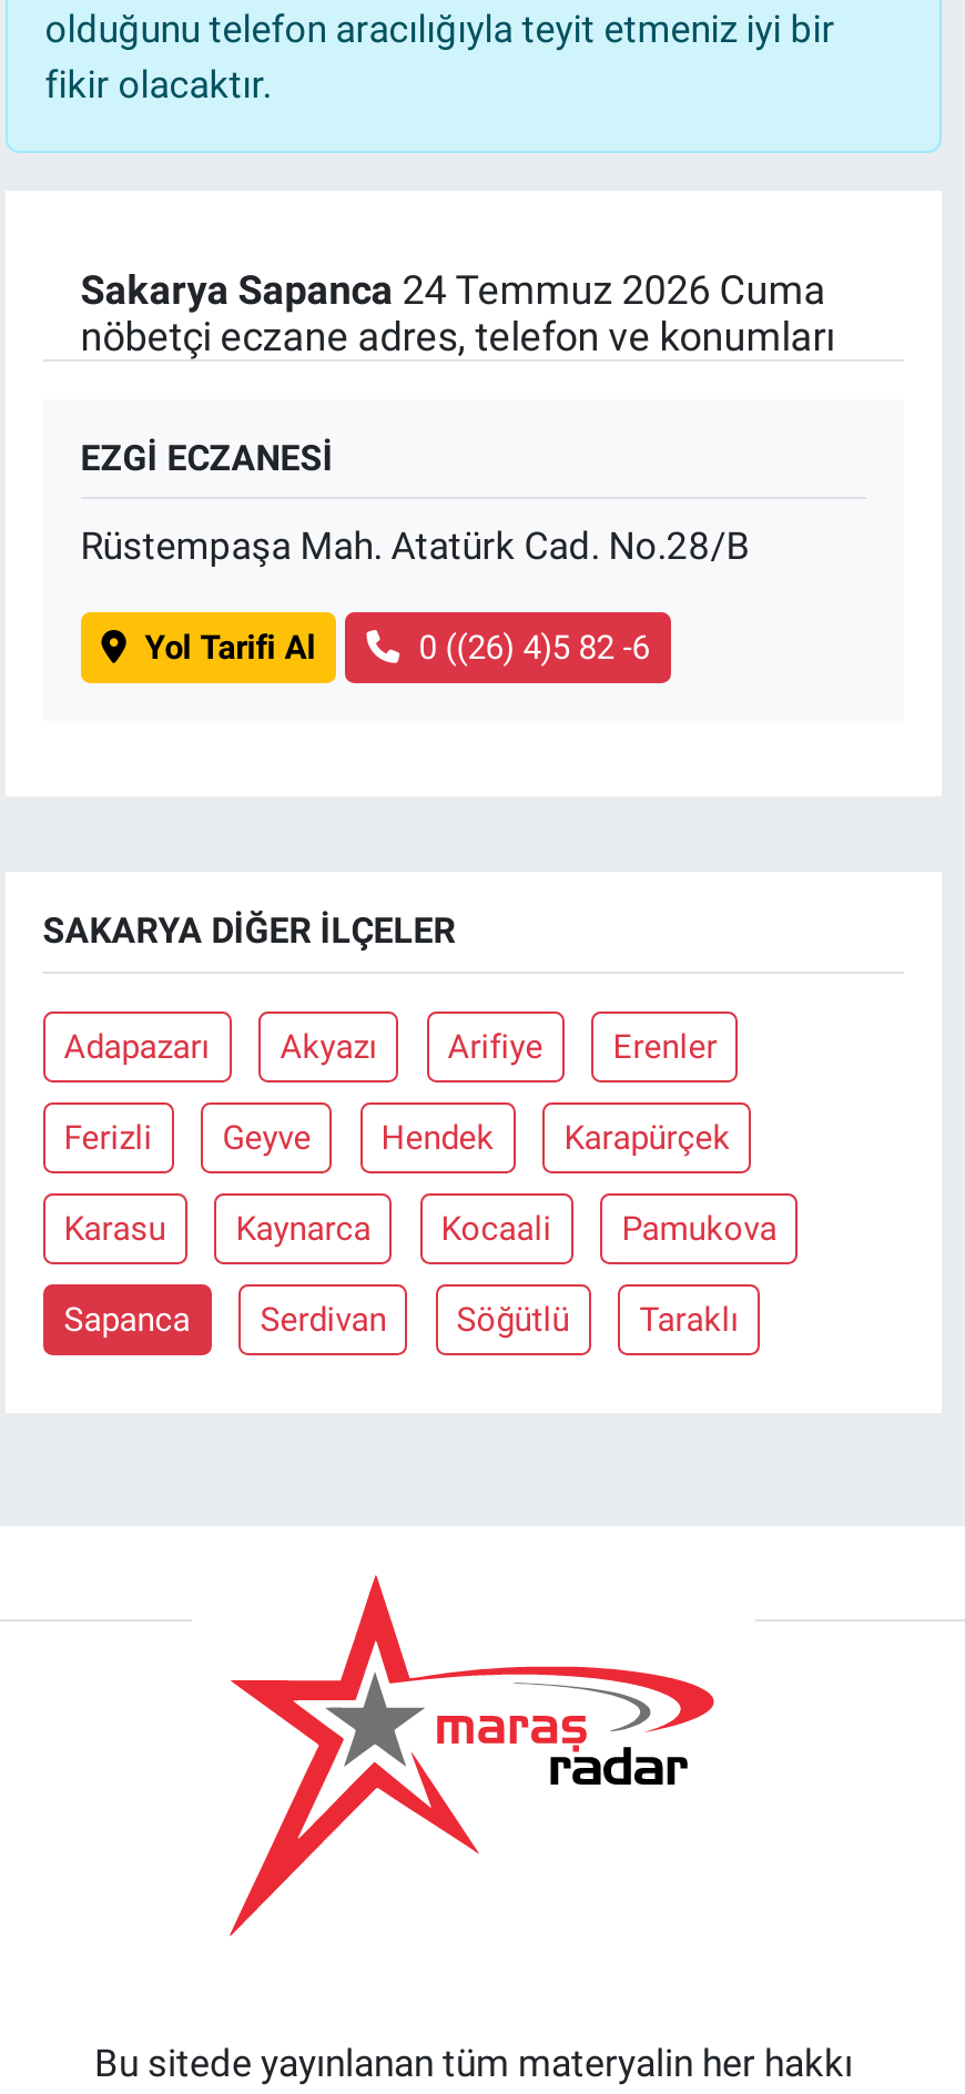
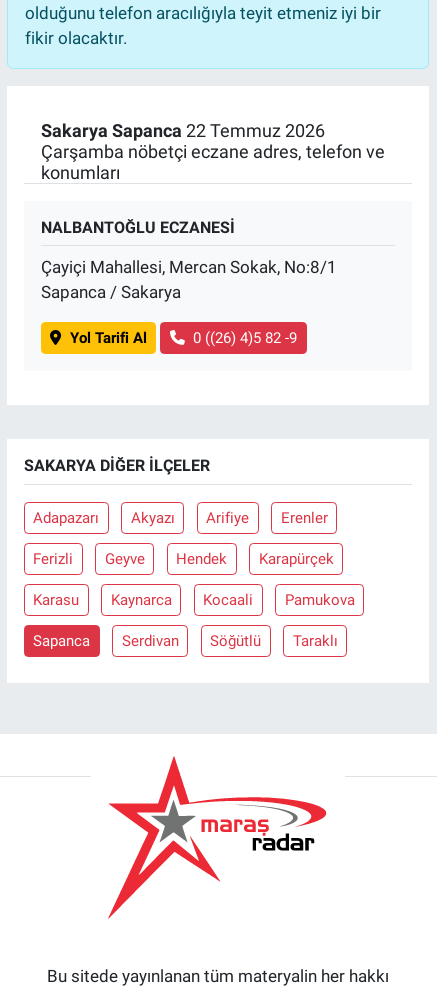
- Sakarya Sapanca 24 Temmuz 2026 Cuma
- nöbetçi eczane adres, telefon ve konumları
+ Sakarya Sapanca 22 Temmuz 2026
+ Çarşamba nöbetçi eczane adres, telefon ve
+ konumları

- EZGİ ECZANESİ
+ NALBANTOĞLU ECZANESİ

- Rüstempaşa Mah. Atatürk Cad. No.28/B
+ Çayiçi Mahallesi, Mercan Sokak, No:8/1
+ Sapanca / Sakarya

- 0 ((26) 4)5 82 -6
+ 0 ((26) 4)5 82 -9
